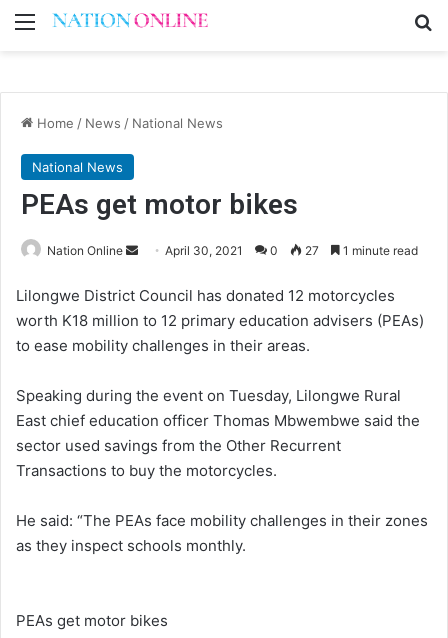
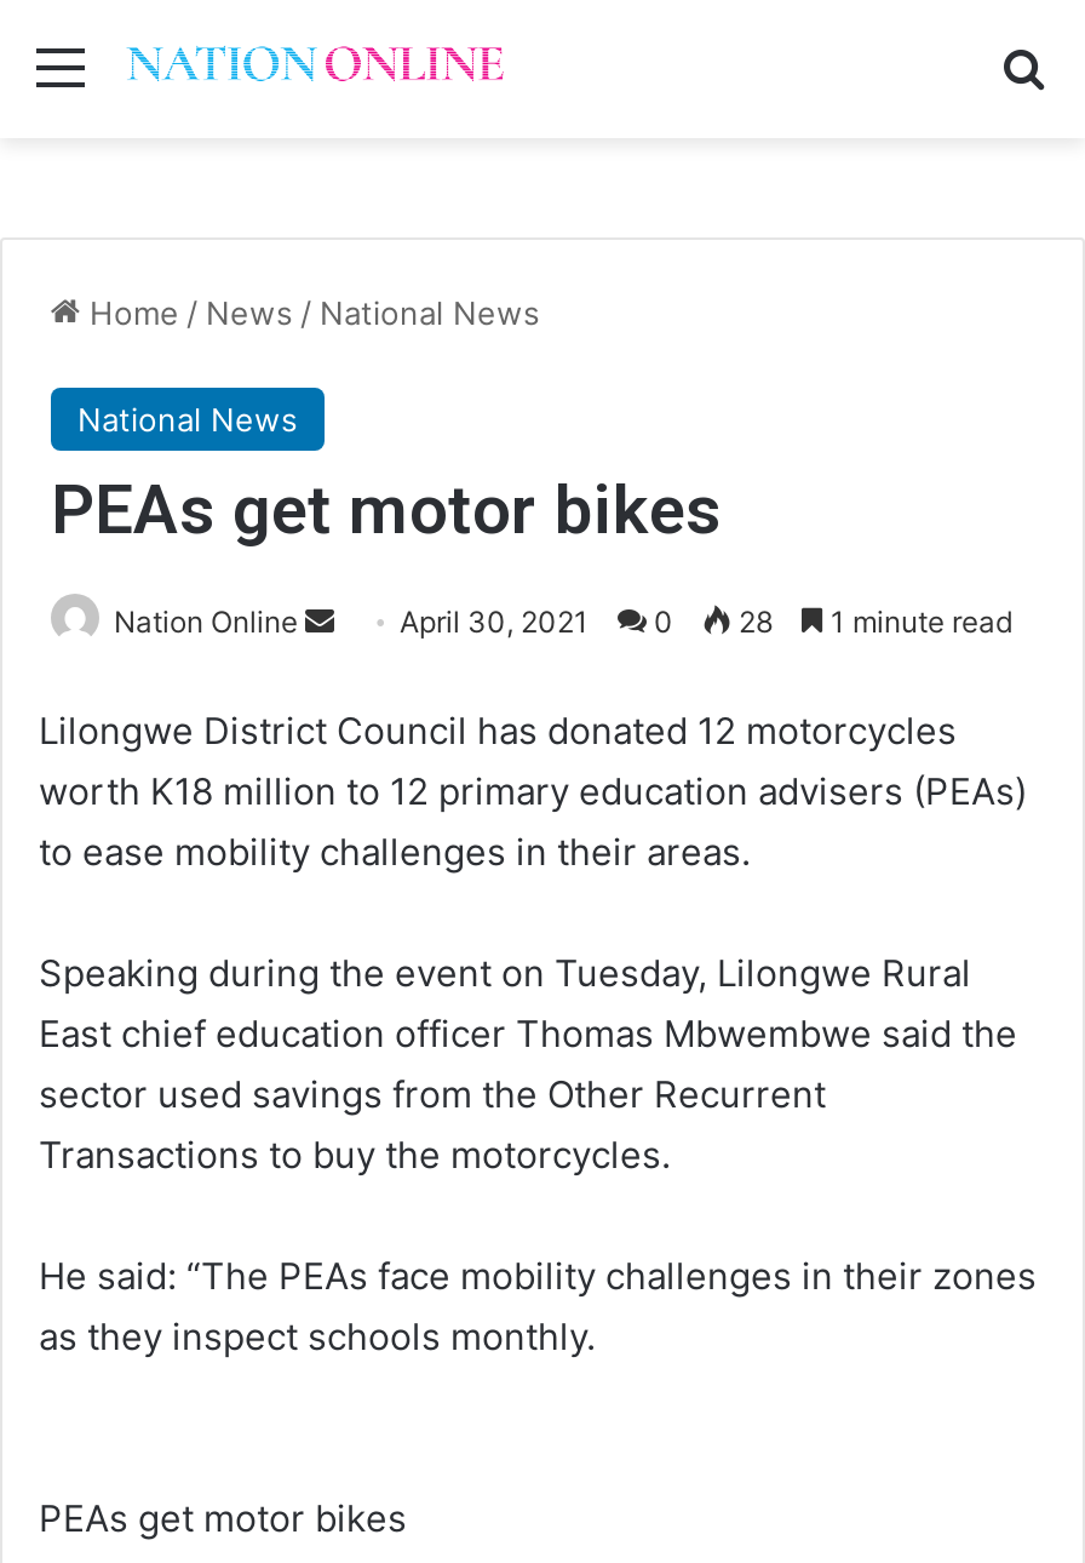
- 27
+ 28
